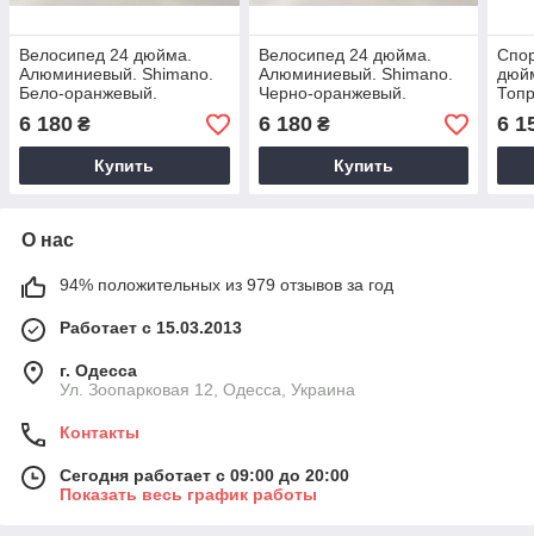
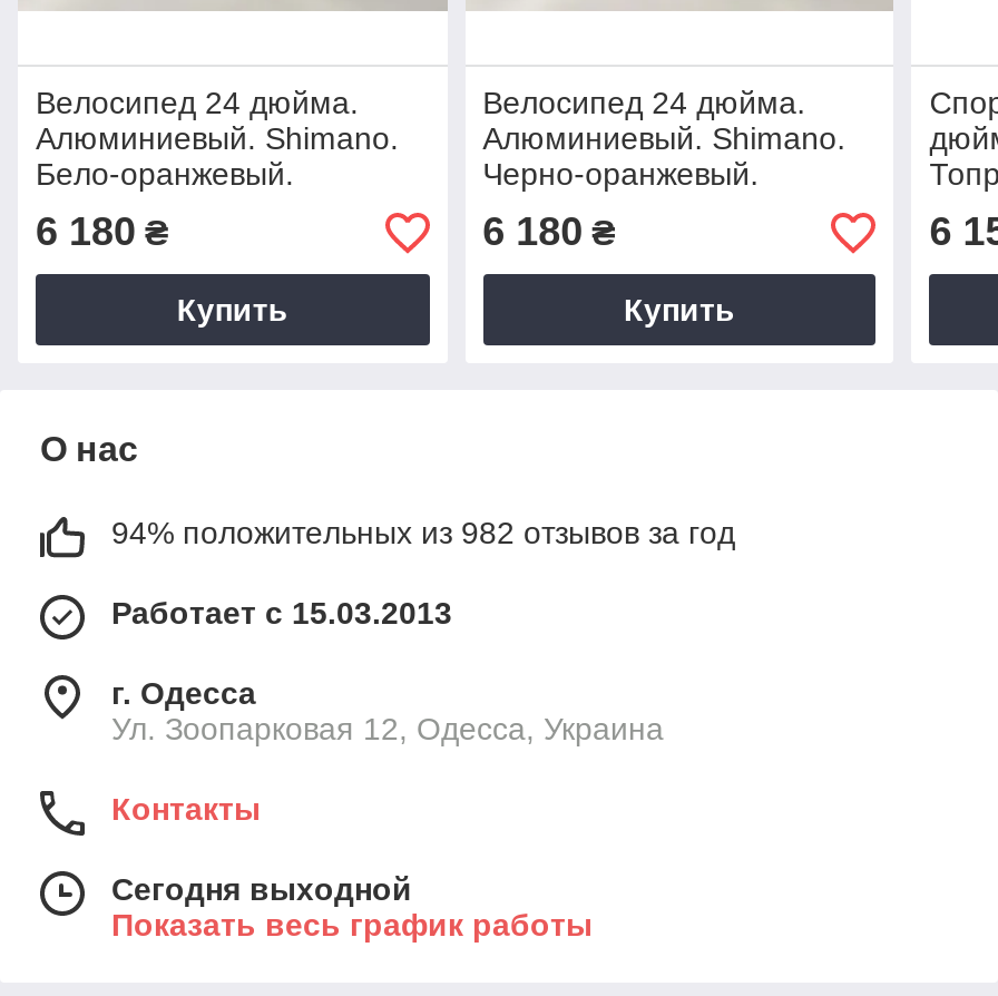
- 94% положительных из 979 отзывов за год
+ 94% положительных из 982 отзывов за год

- Сегодня работает с 09:00 до 20:00
+ Сегодня выходной
